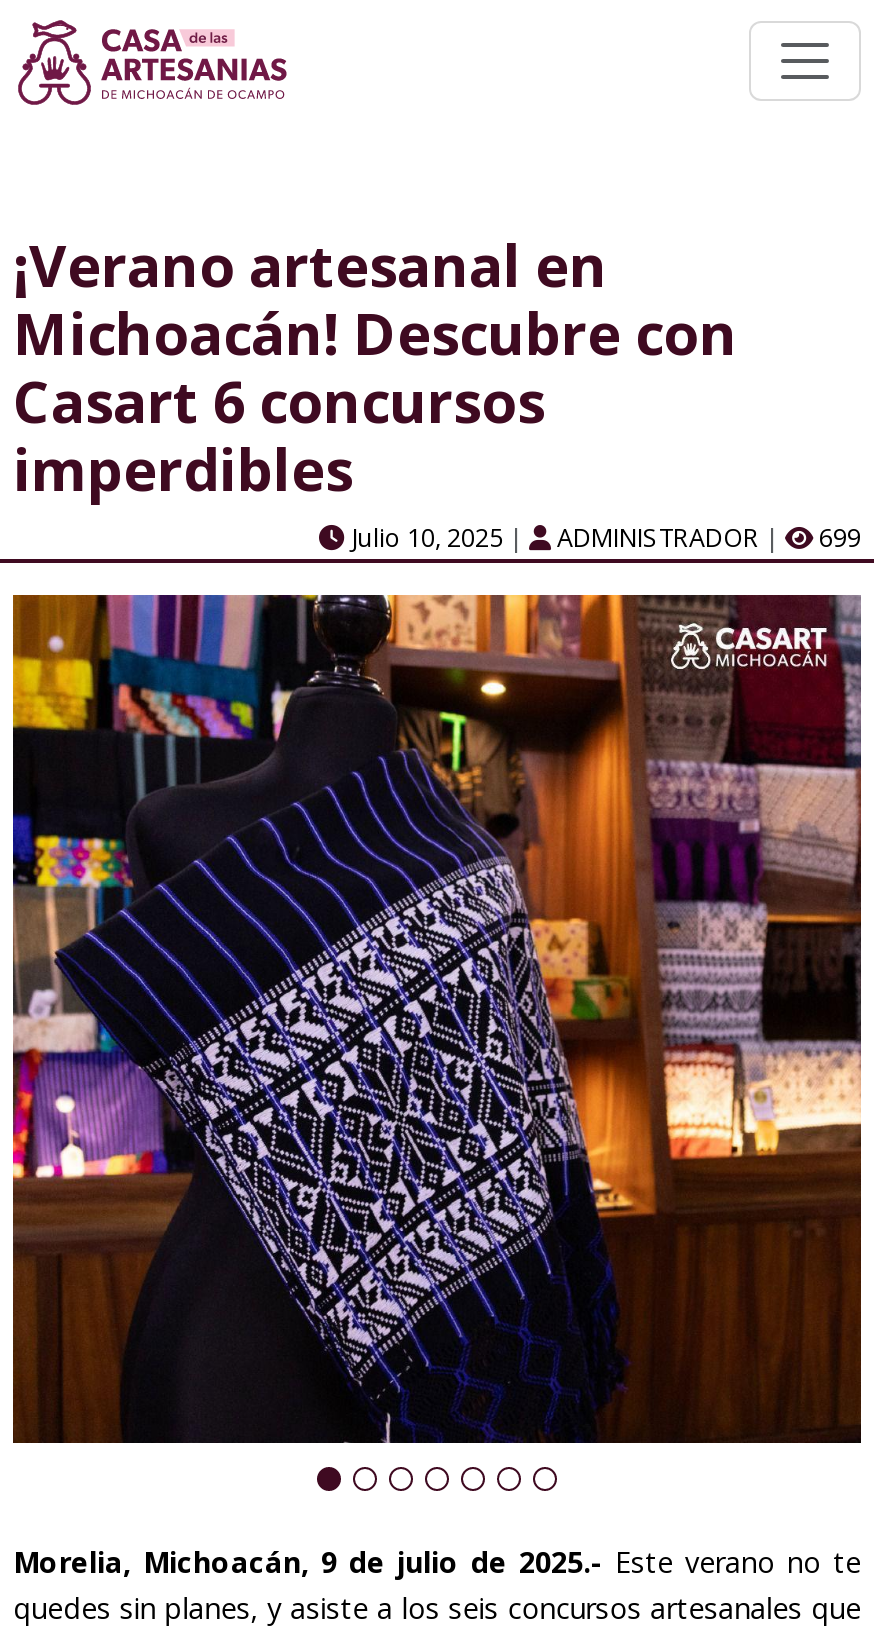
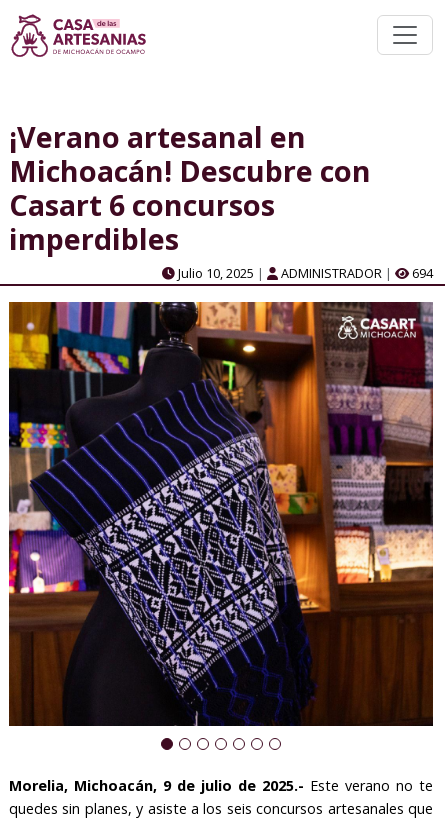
- 699
+ 694
